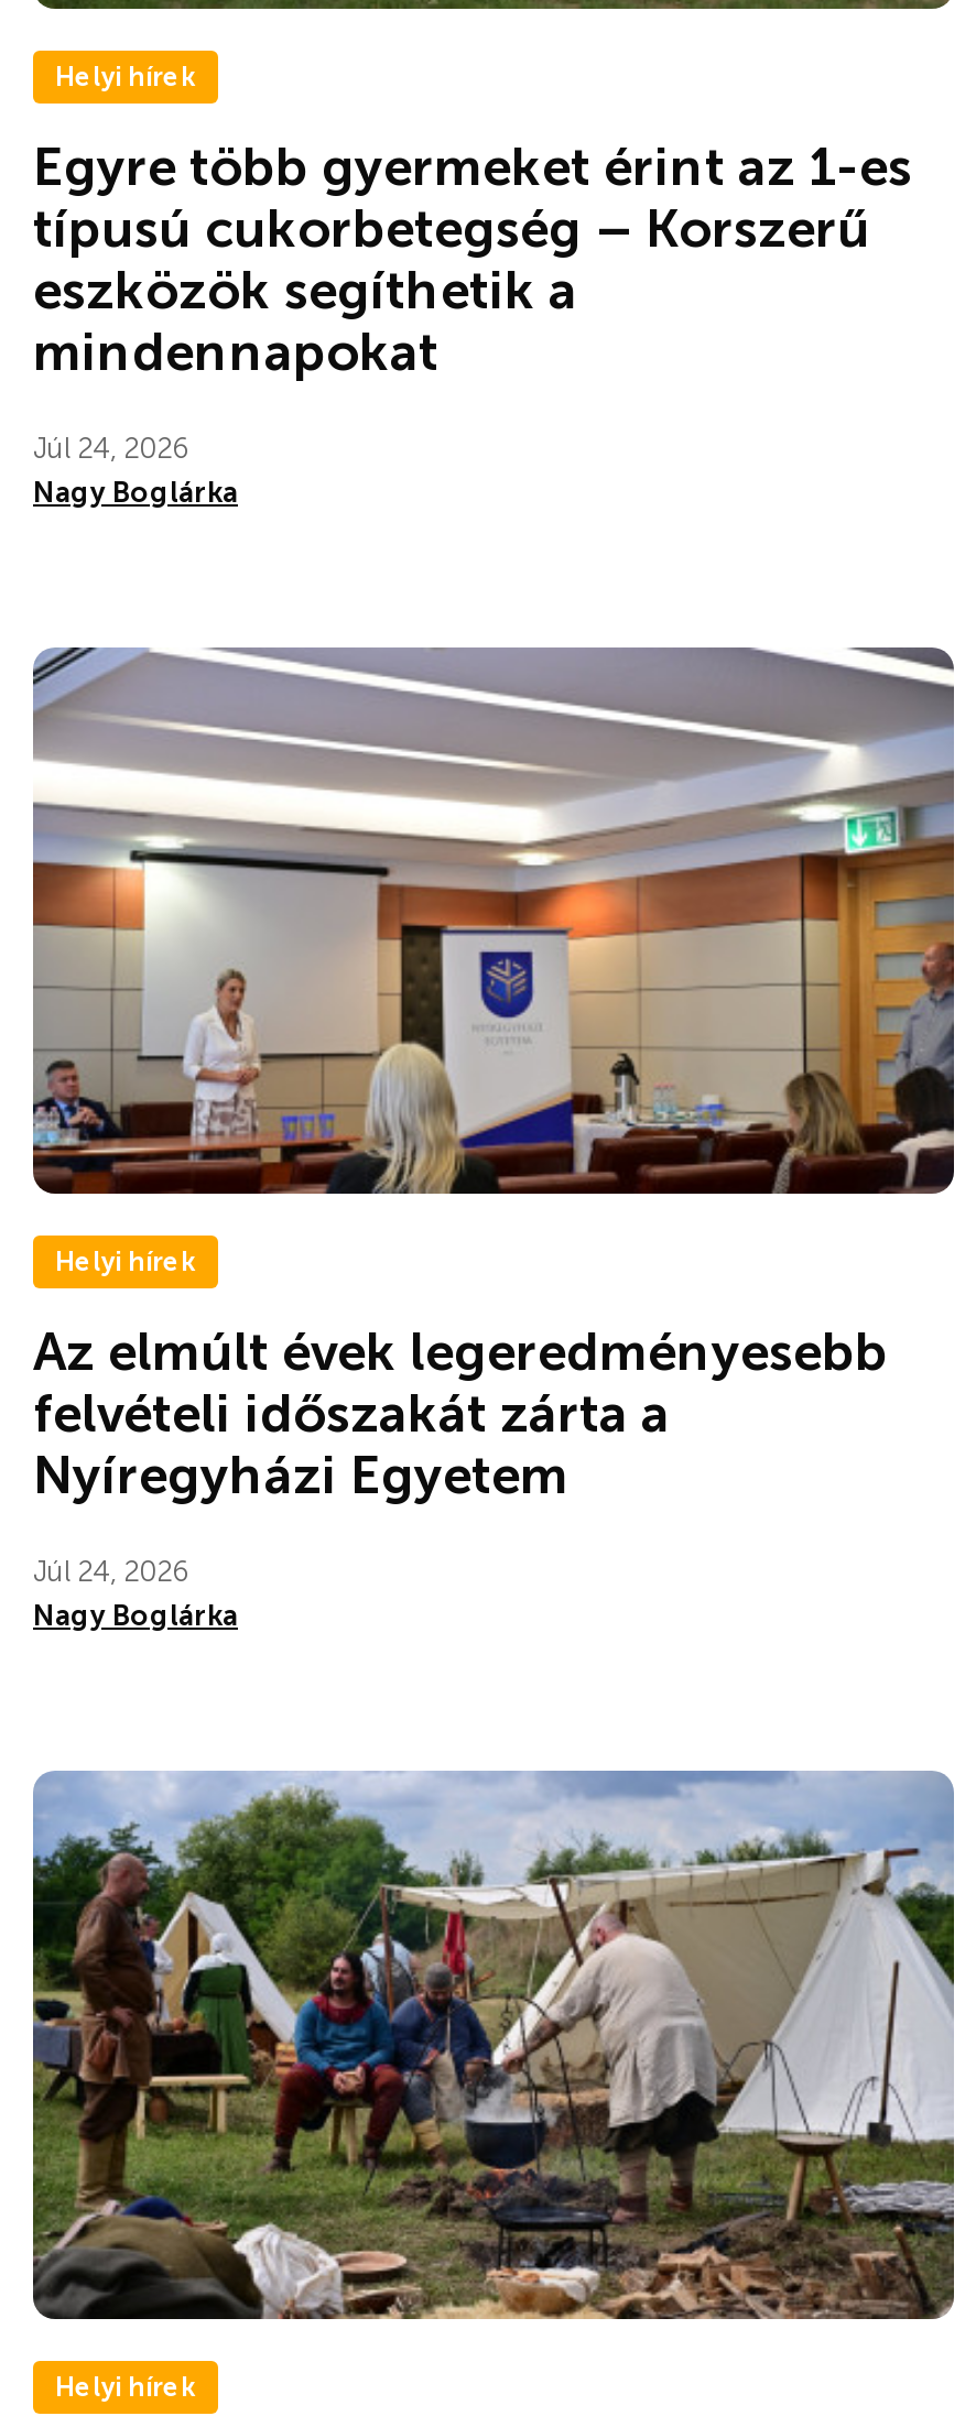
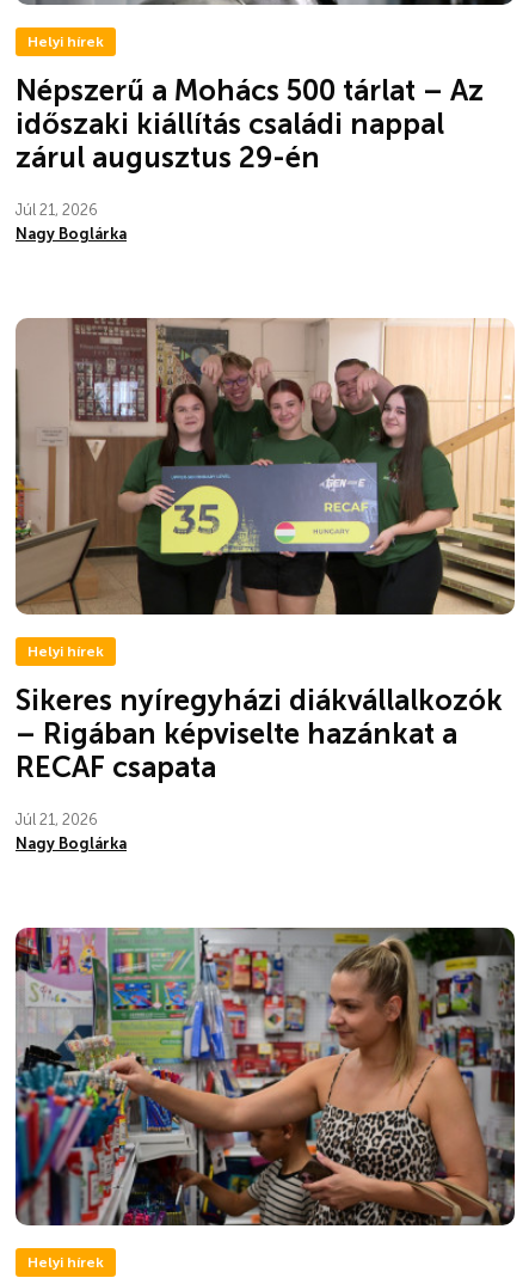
- Egyre több gyermeket érint az 1-es
- típusú cukorbetegség – Korszerű
- eszközök segíthetik a
- mindennapokat
+ Népszerű a Mohács 500 tárlat – Az
+ időszaki kiállítás családi nappal
+ zárul augusztus 29-én

- Júl 24, 2026
+ Júl 21, 2026

- [image]
+ [image]

- Az elmúlt évek legeredményesebb
- felvételi időszakát zárta a
- Nyíregyházi Egyetem
+ Sikeres nyíregyházi diákvállalkozók
+ – Rigában képviselte hazánkat a
+ RECAF csapata

- Júl 24, 2026
+ Júl 21, 2026

- [image]
+ [image]
